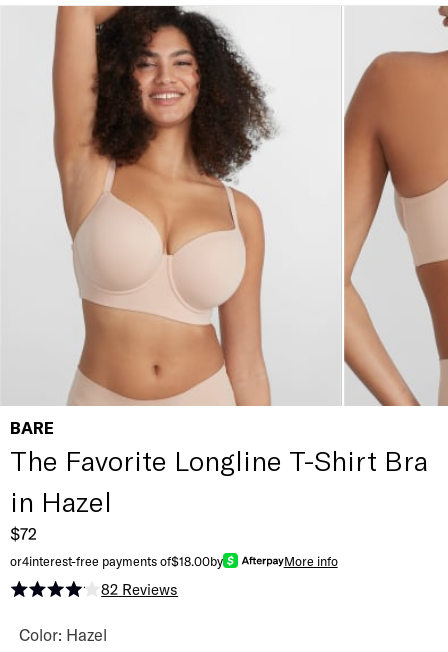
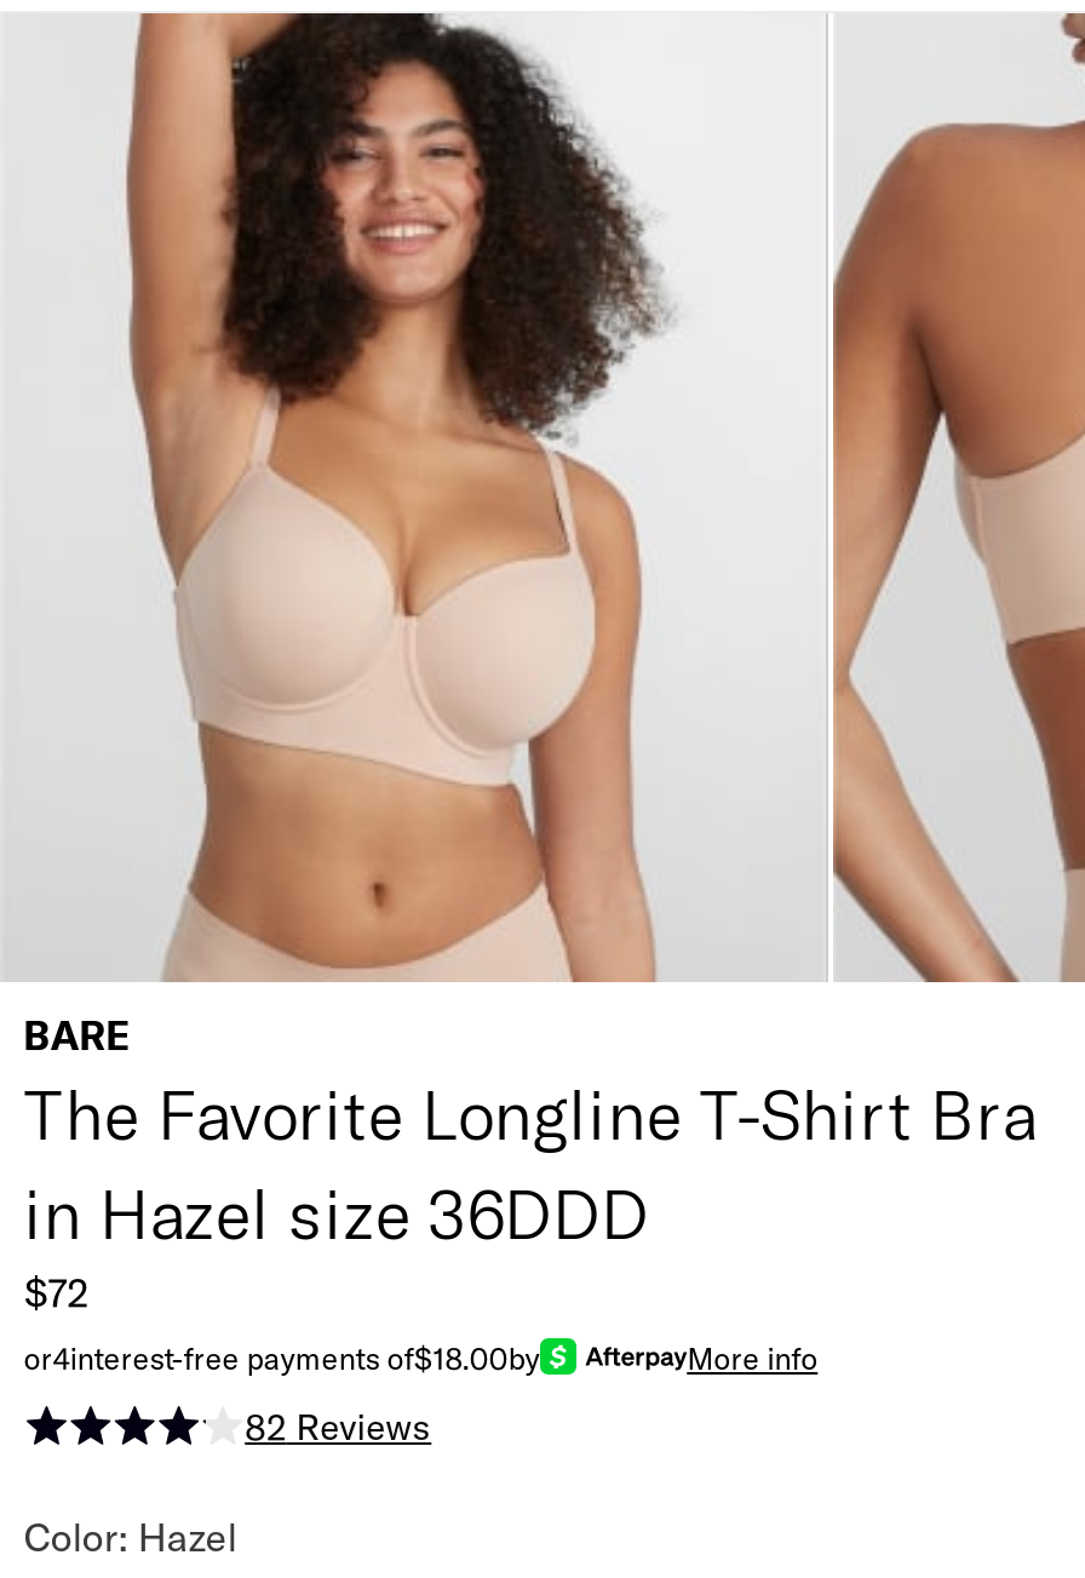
- in Hazel
+ in Hazel size 36DDD
